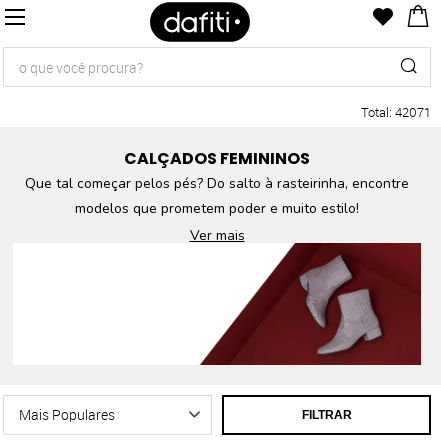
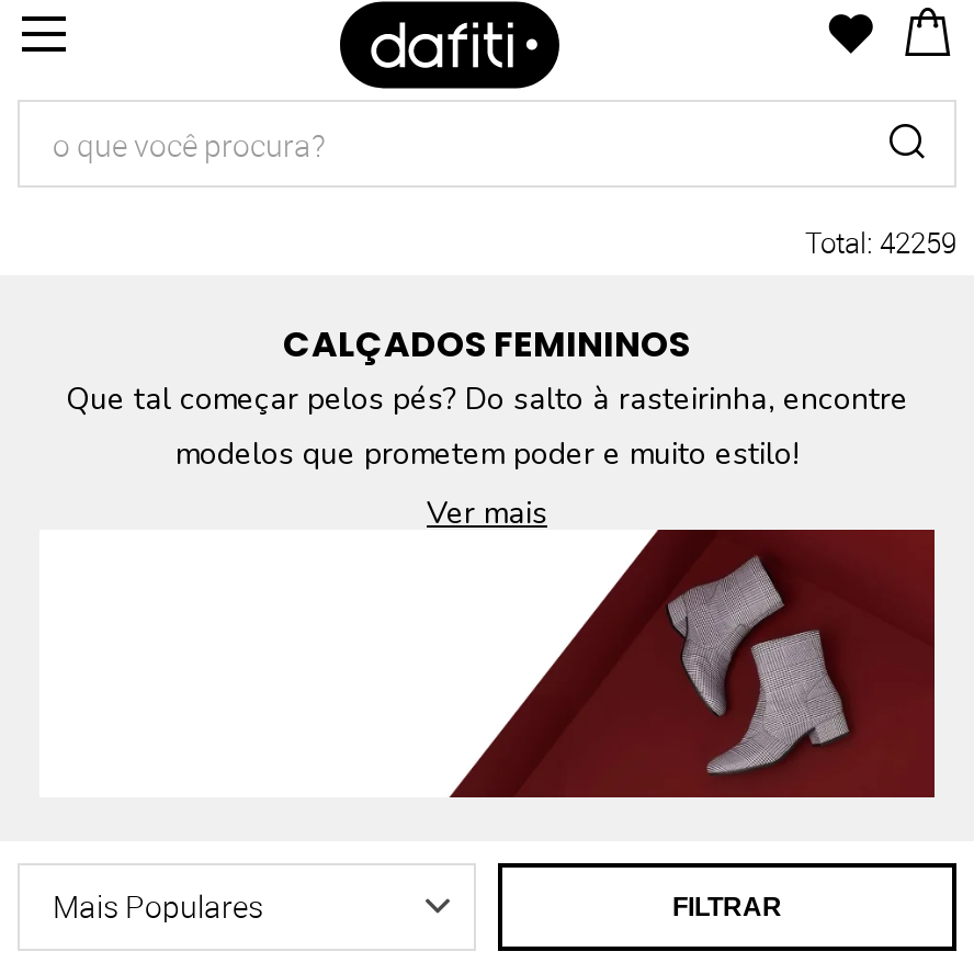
- Total: 42071
+ Total: 42259
